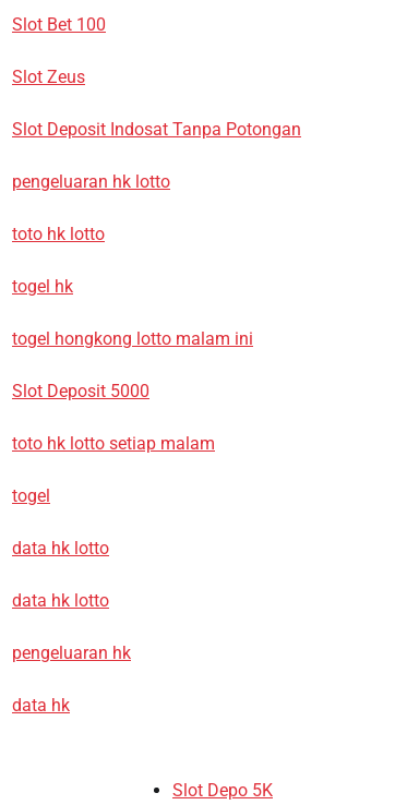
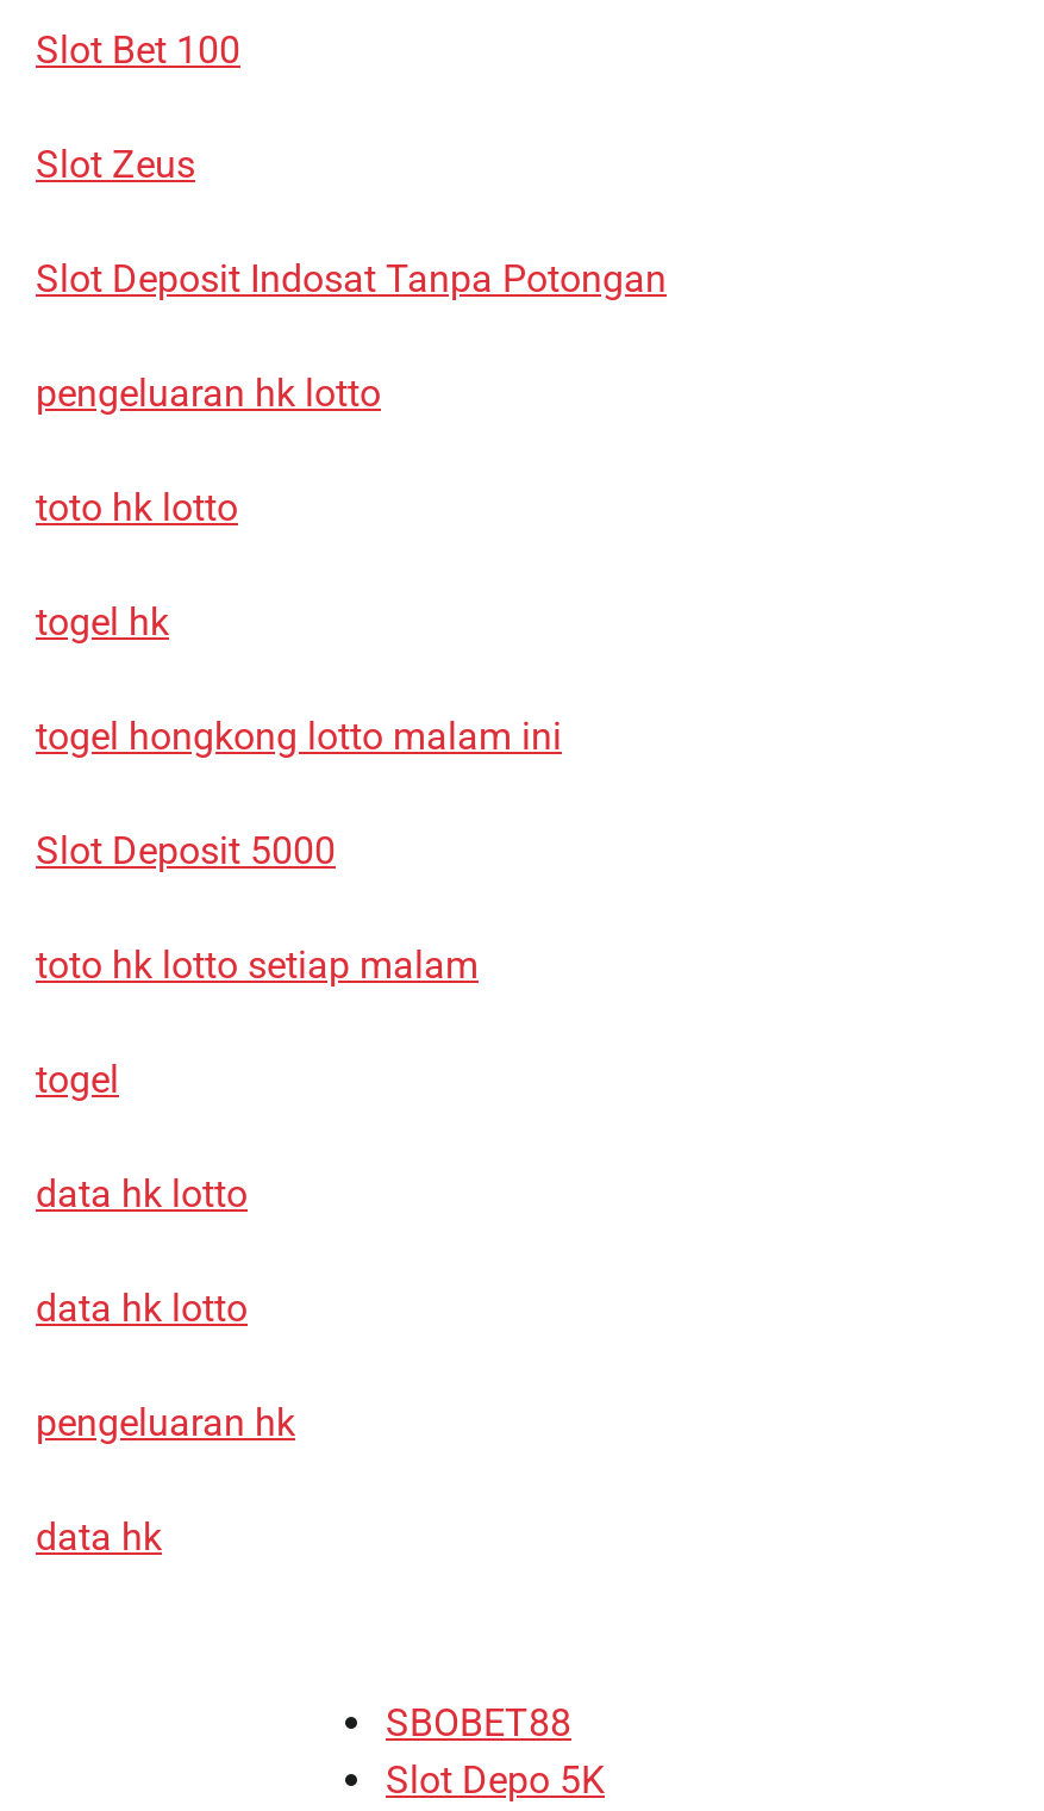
+ SBOBET88
